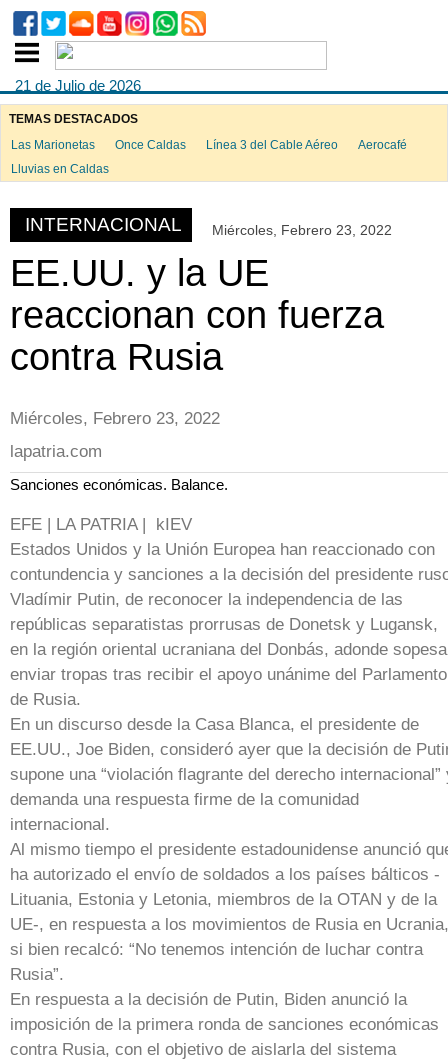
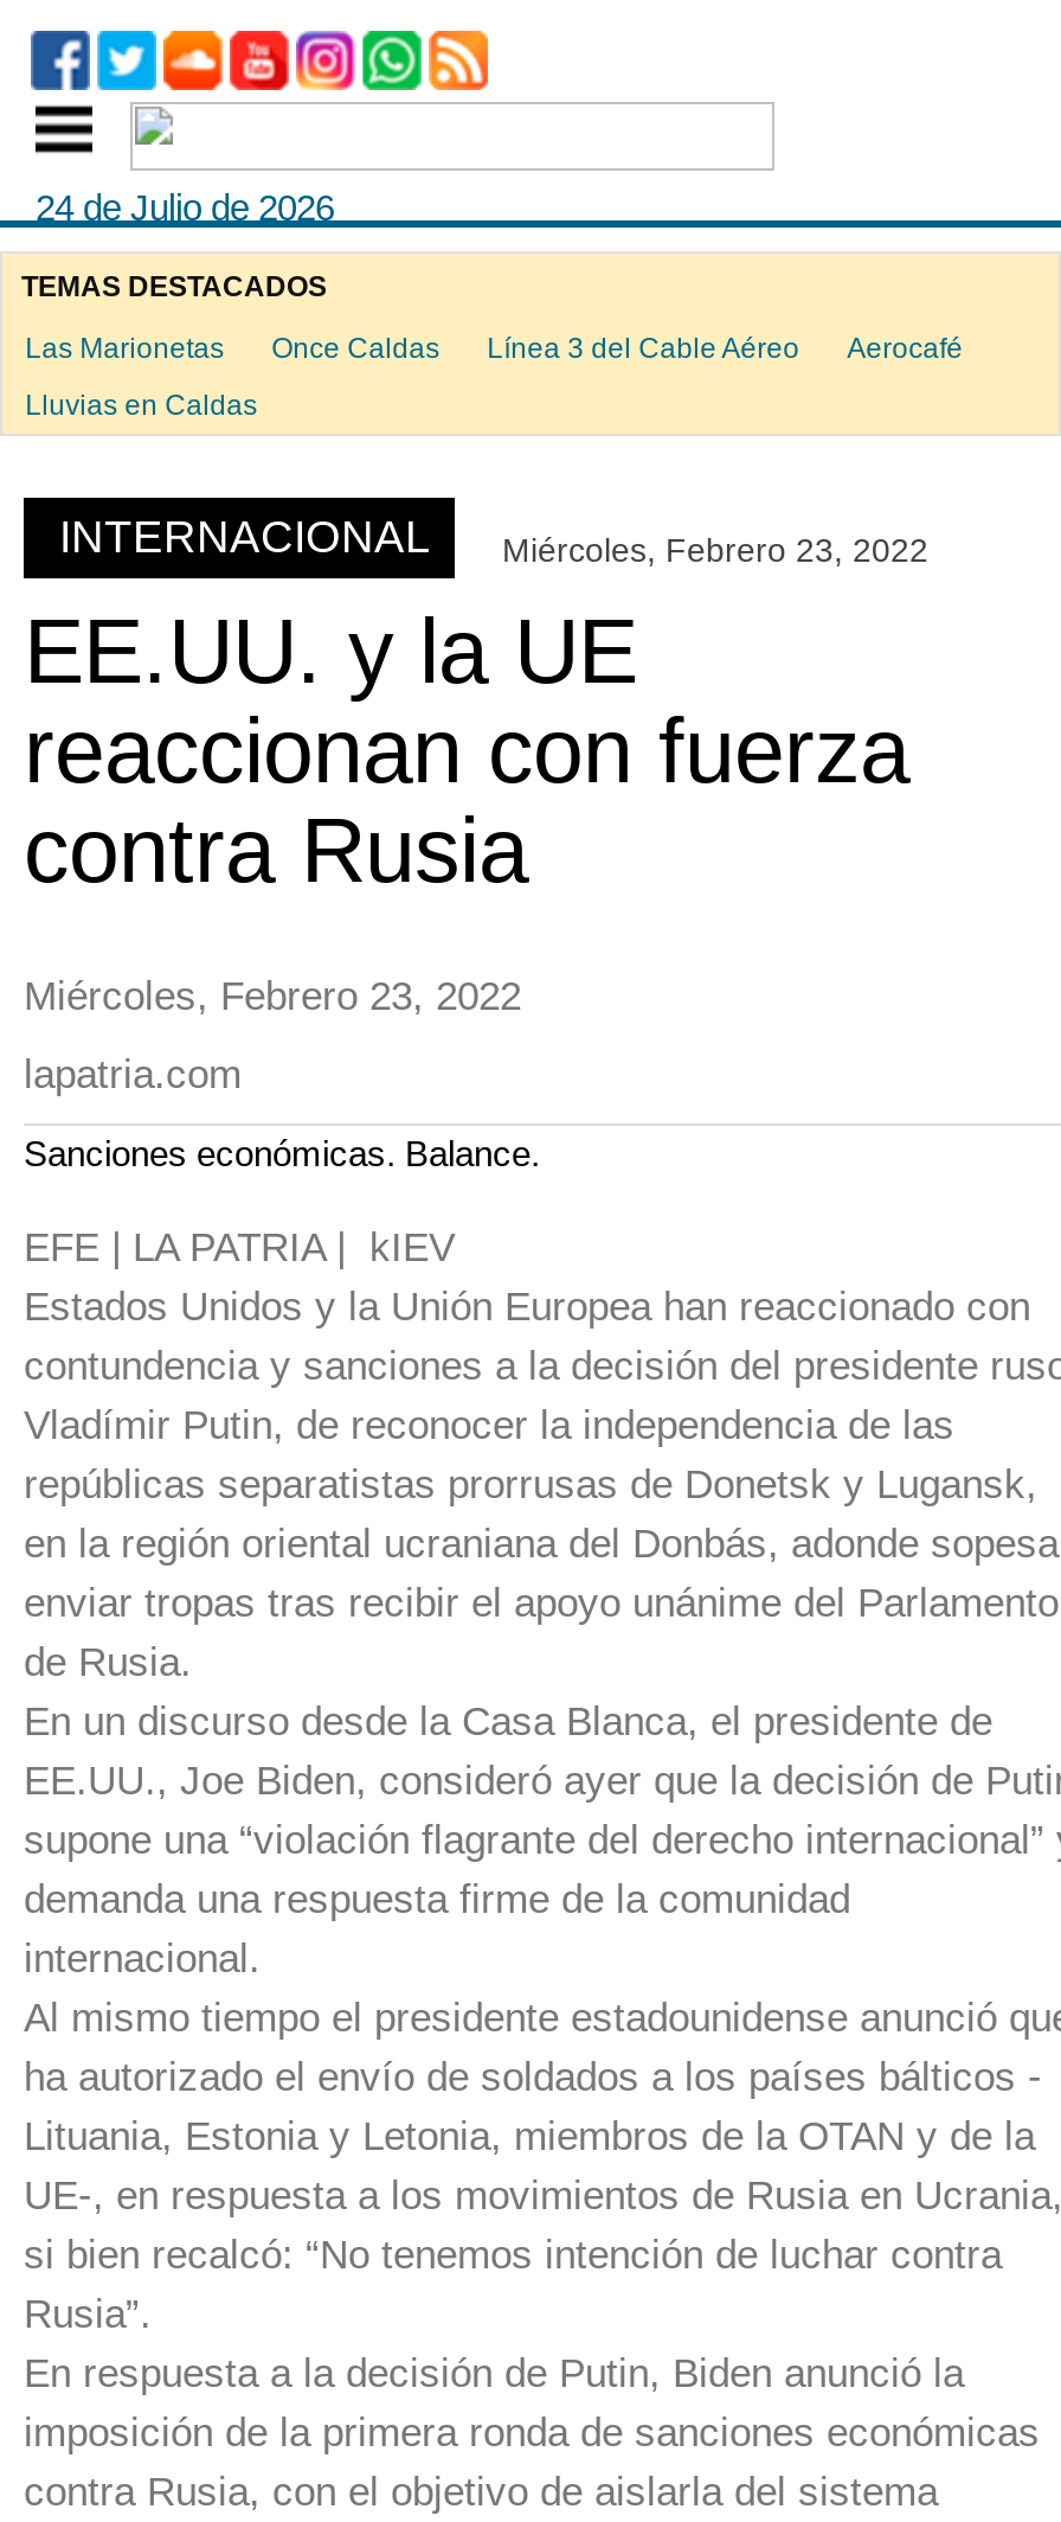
- 21 de Julio de 2026
+ 24 de Julio de 2026
